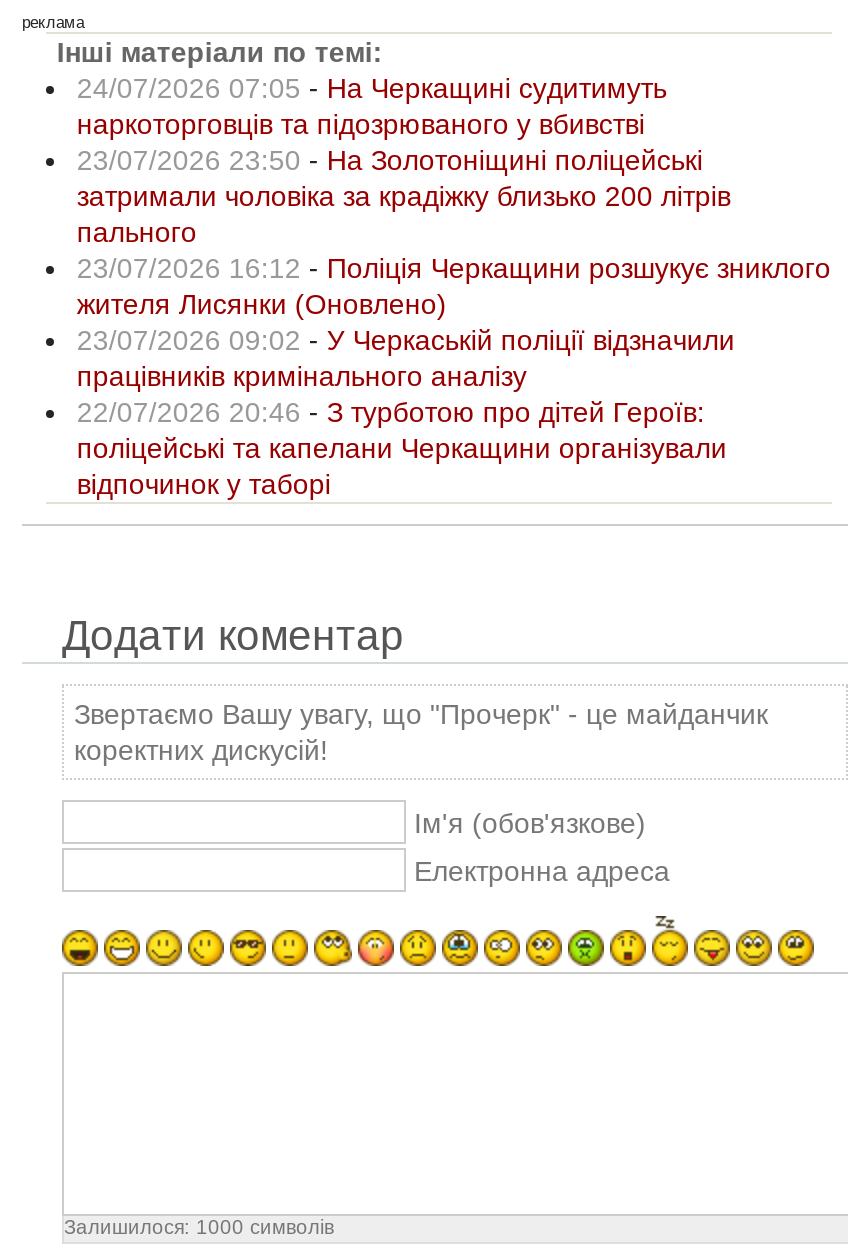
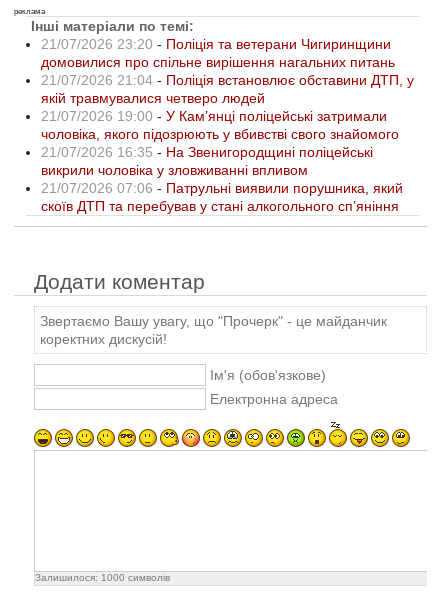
- 24/07/2026 07:05 - На Черкащині судитимуть
- наркоторговців та підозрюваного у вбивстві
- 23/07/2026 23:50 - На Золотоніщині поліцейські
- затримали чоловіка за крадіжку близько 200 літрів
- пального
- 23/07/2026 16:12 - Поліція Черкащини розшукує зниклого
- жителя Лисянки (Оновлено)
- 23/07/2026 09:02 - У Черкаській поліції відзначили
- працівників кримінального аналізу
- 22/07/2026 20:46 - З турботою про дітей Героїв:
- поліцейські та капелани Черкащини організували
- відпочинок у таборі
+ 21/07/2026 23:20 - Поліція та ветерани Чигиринщини
+ домовилися про спільне вирішення нагальних питань
+ 21/07/2026 21:04 - Поліція встановлює обставини ДТП, у
+ якій травмувалися четверо людей
+ 21/07/2026 19:00 - У Кам’янці поліцейські затримали
+ чоловіка, якого підозрюють у вбивстві свого знайомого
+ 21/07/2026 16:35 - На Звенигородщині поліцейські
+ викрили чоловіка у зловживанні впливом
+ 21/07/2026 07:06 - Патрульні виявили порушника, який
+ скоїв ДТП та перебував у стані алкогольного сп’яніння
